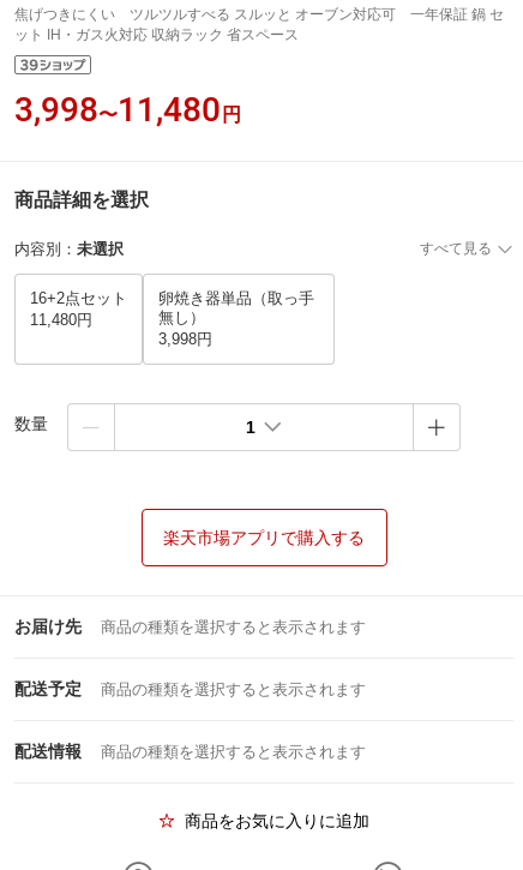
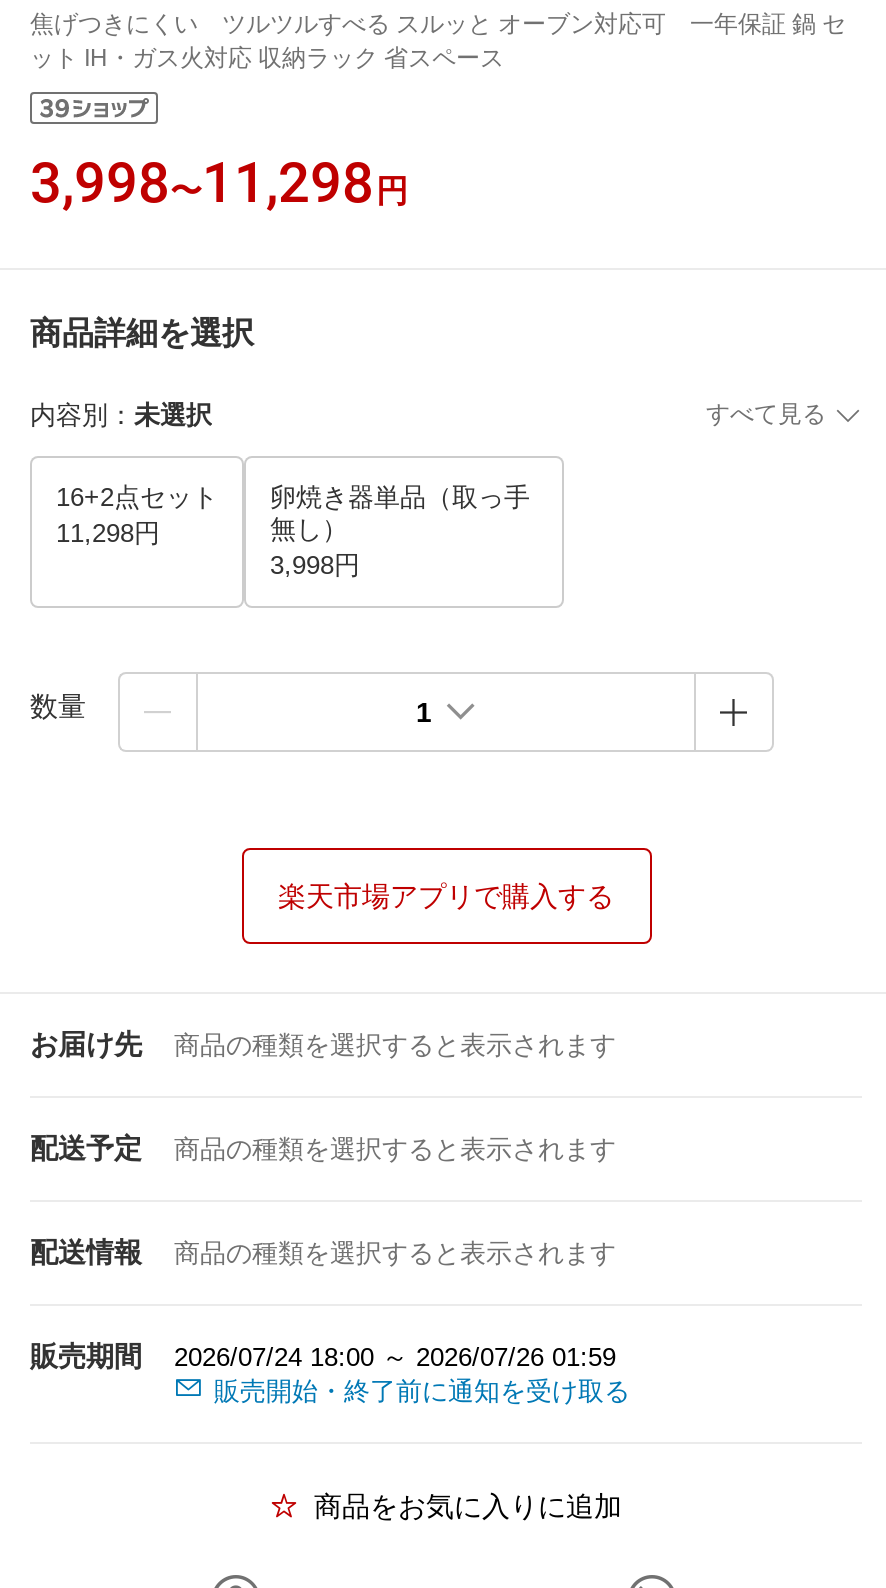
- 3,998〜11,480円
+ 3,998〜11,298円

- 11,480円
+ 11,298円

+ 販売期間
+ 2026/07/24 18:00 ～ 2026/07/26 01:59
+ 販売開始・終了前に通知を受け取る
